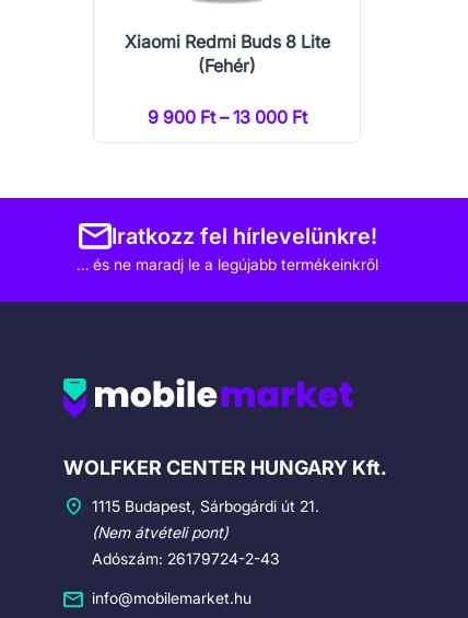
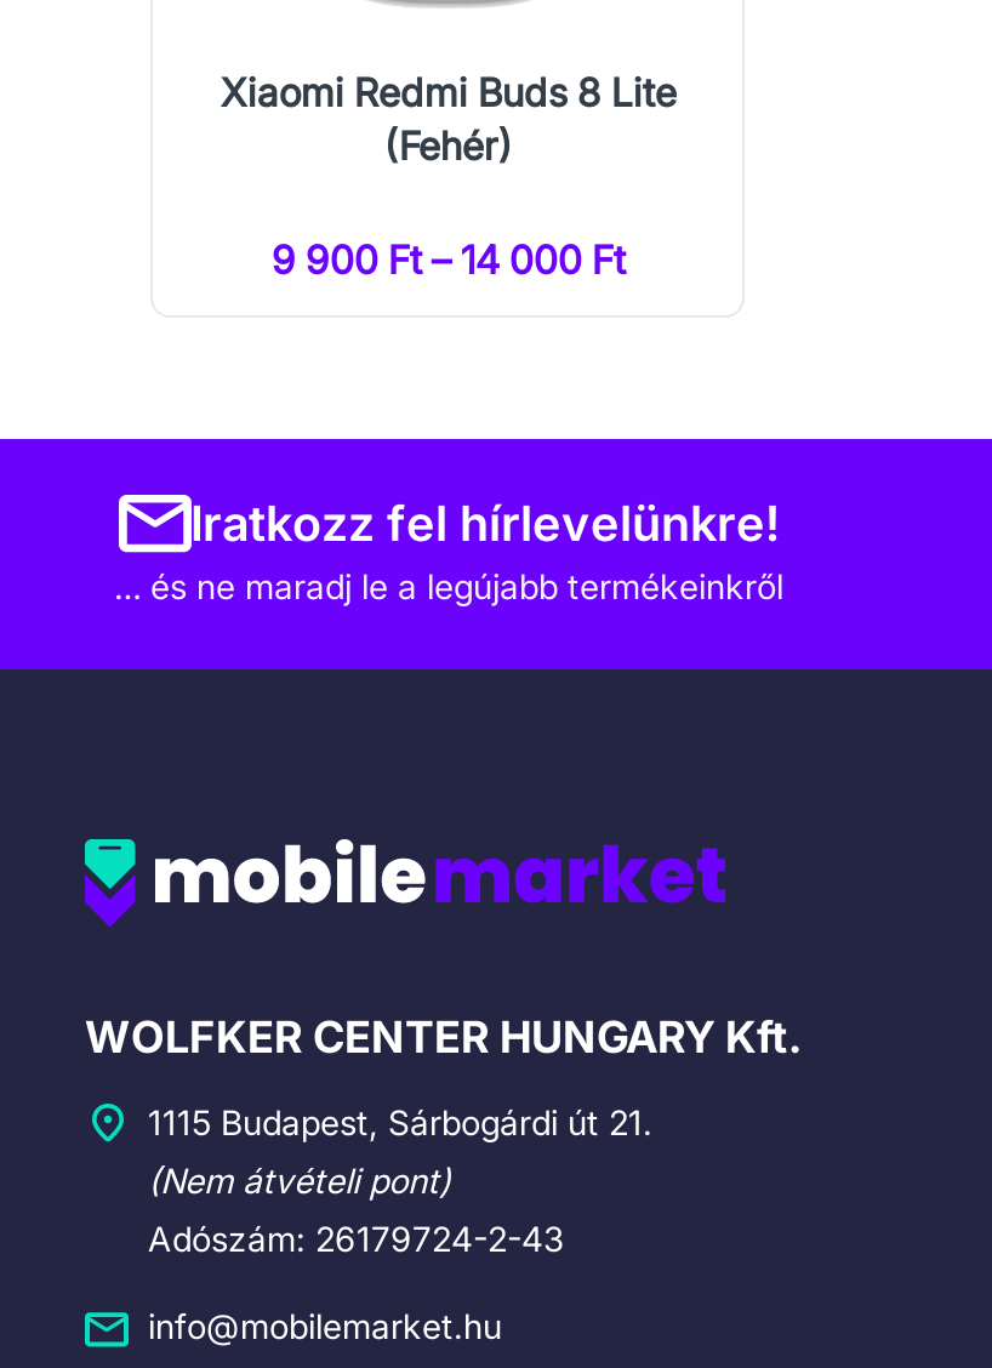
- 9 900 Ft – 13 000 Ft
+ 9 900 Ft – 14 000 Ft
